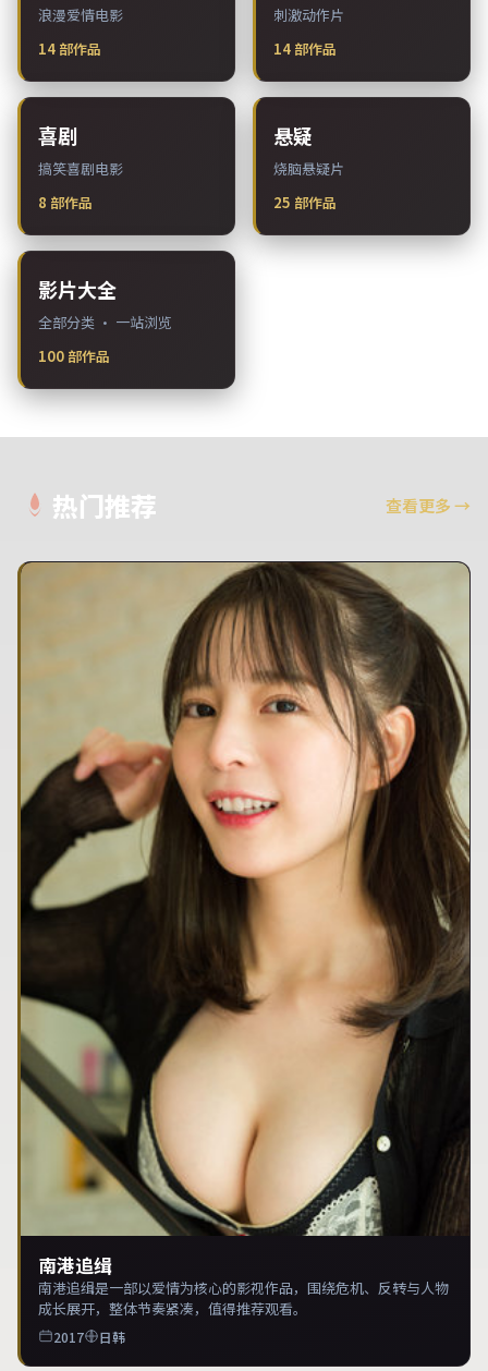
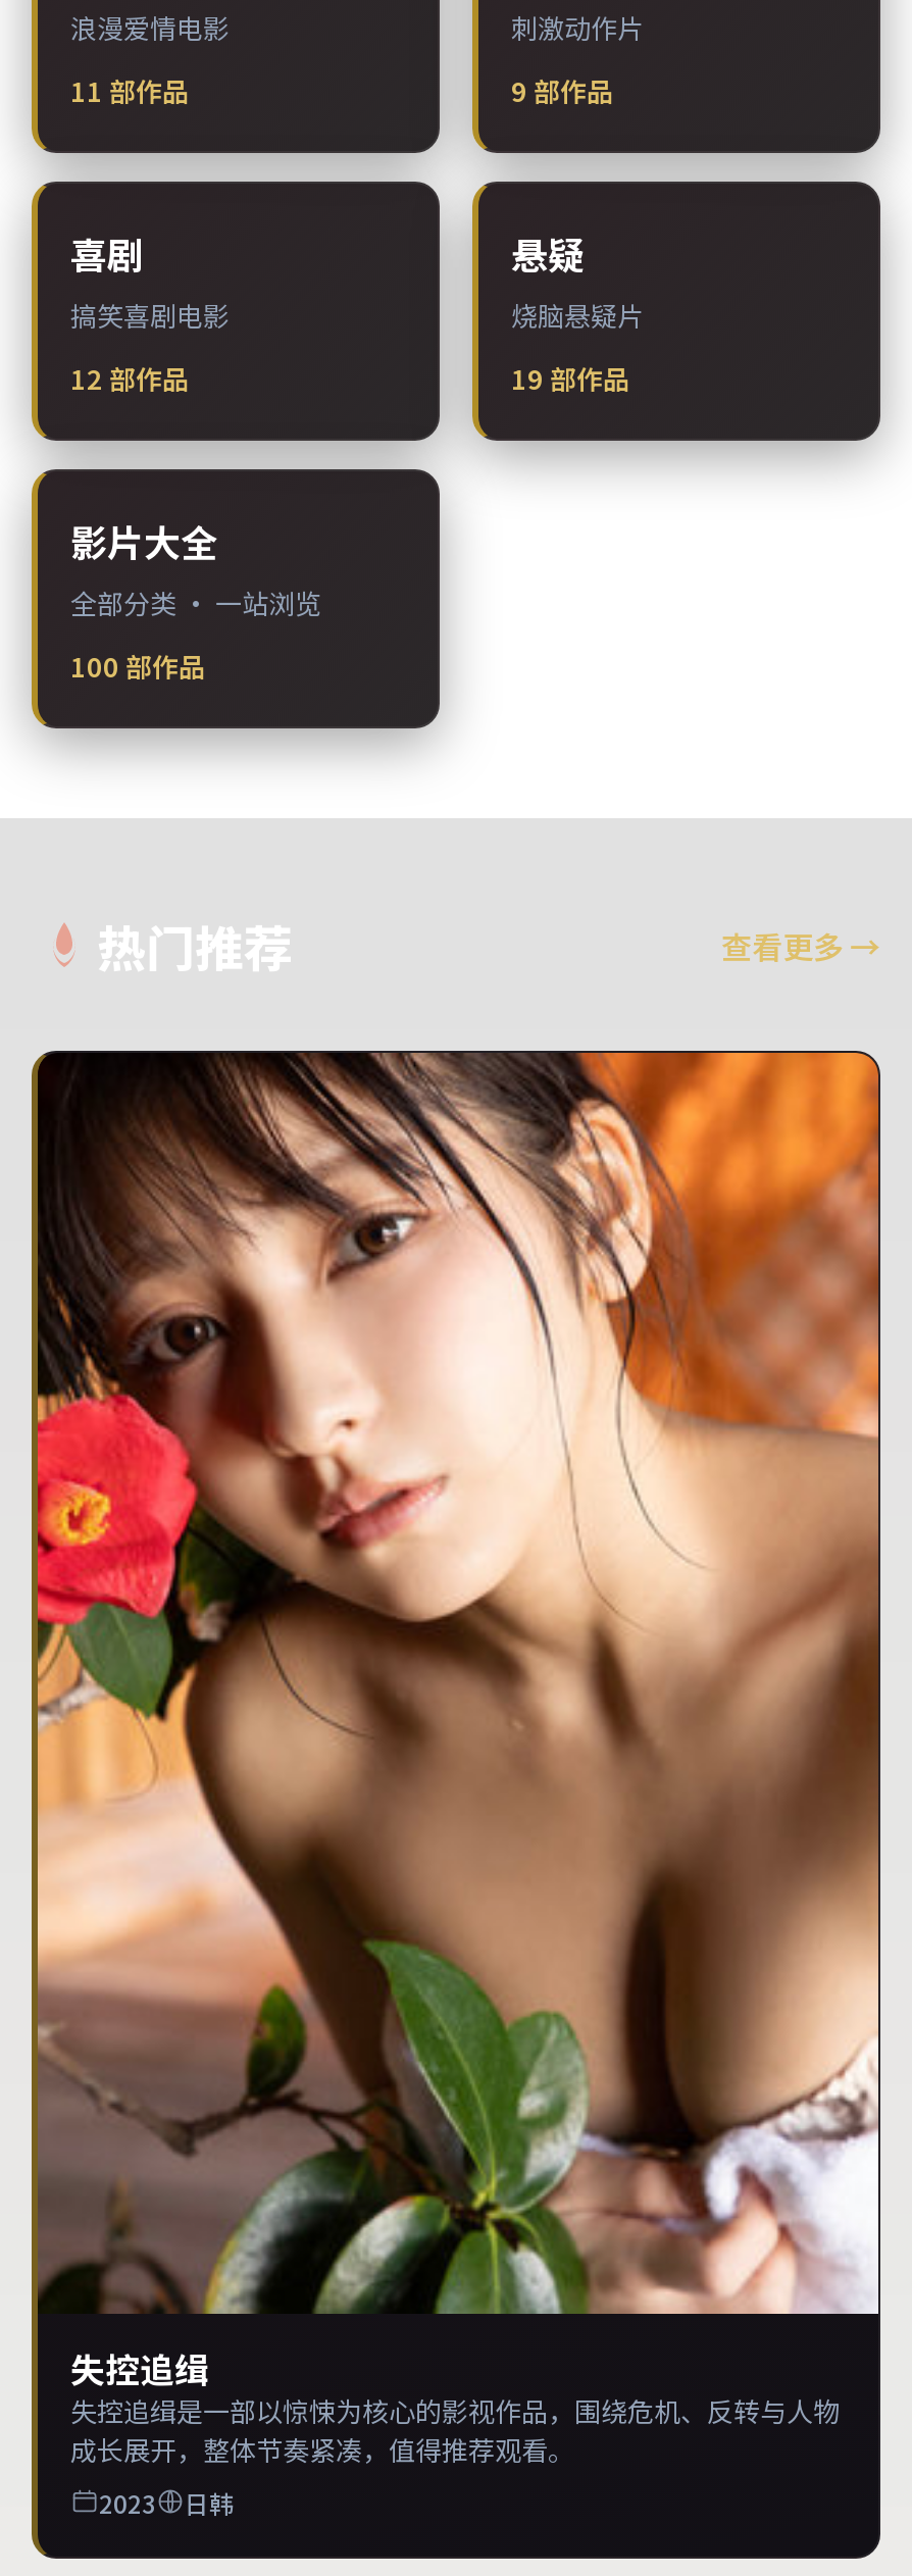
- 14部作品
+ 11部作品

- 14部作品
+ 9部作品

- 8部作品
+ 12部作品

- 25部作品
+ 19部作品

- [image]
- 南港追缉
+ [image]
+ 失控追缉

- 南港追缉是一部以爱情为核心的影视作品，围绕危机、反转与人物
+ 失控追缉是一部以惊悚为核心的影视作品，围绕危机、反转与人物

- 2017
+ 2023
